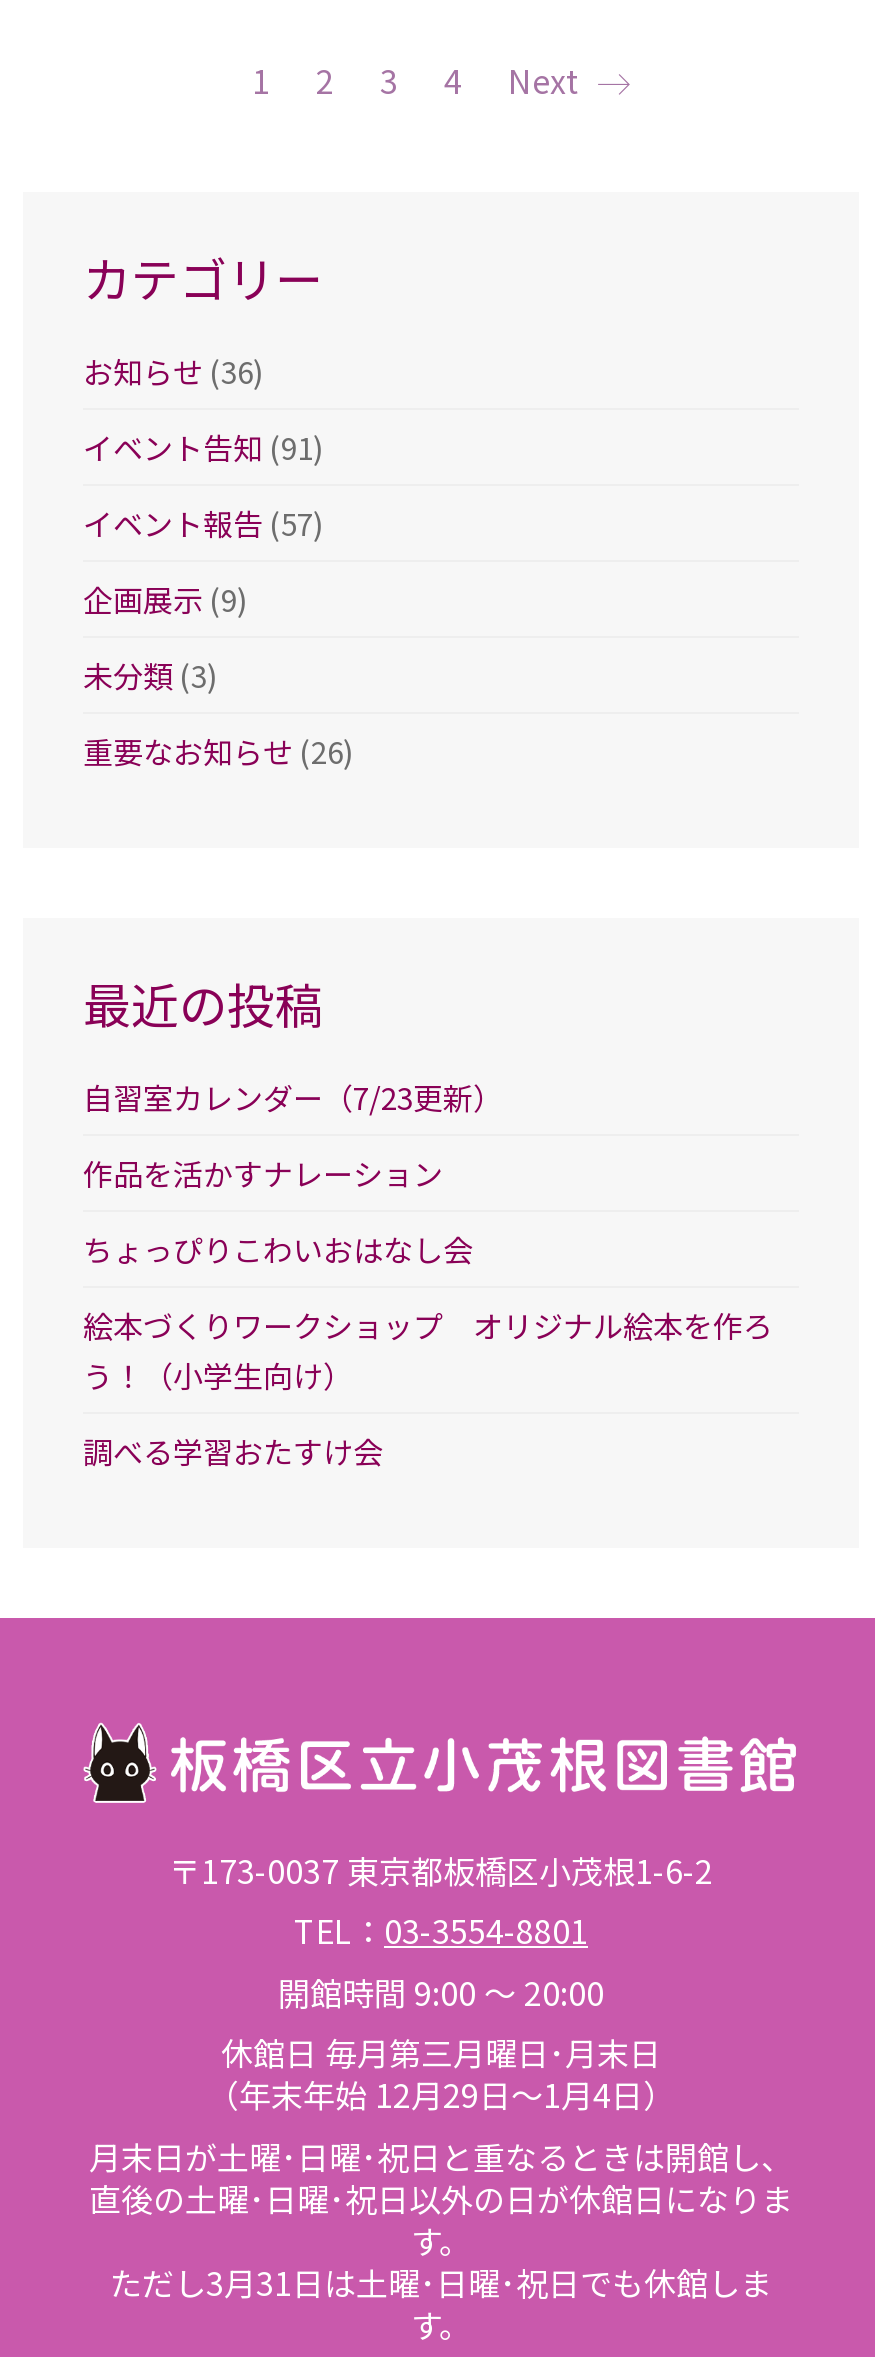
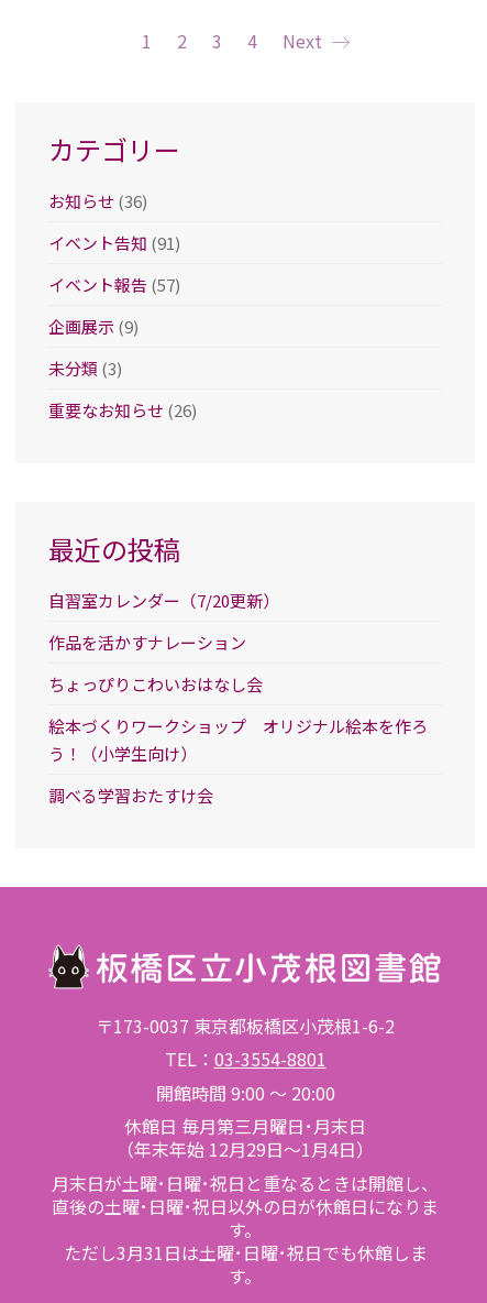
- 自習室カレンダー（7/23更新）
+ 自習室カレンダー（7/20更新）
